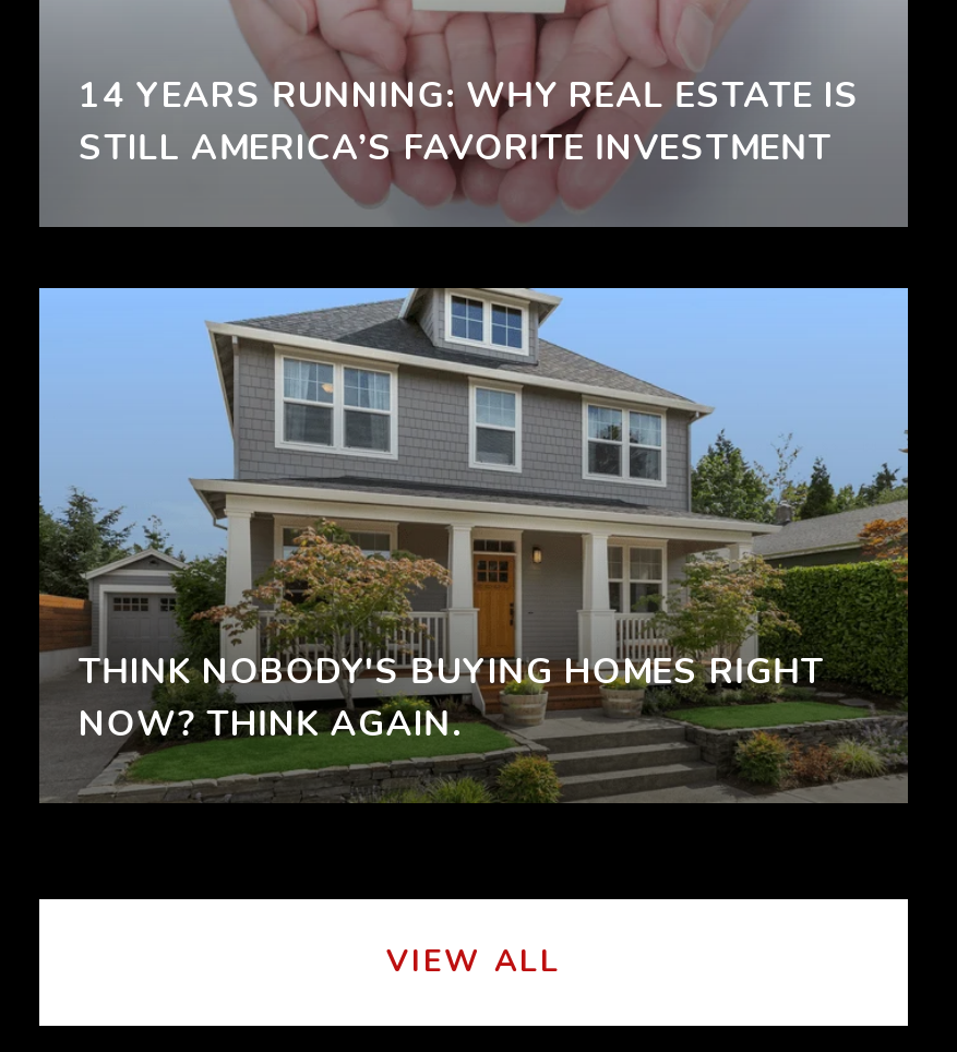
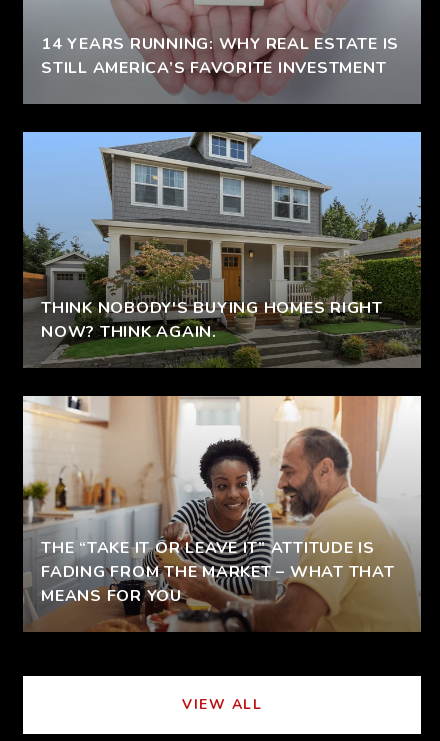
+ [image]
+ THE “TAKE IT OR LEAVE IT” ATTITUDE IS
+ FADING FROM THE MARKET – WHAT THAT
+ MEANS FOR YOU
